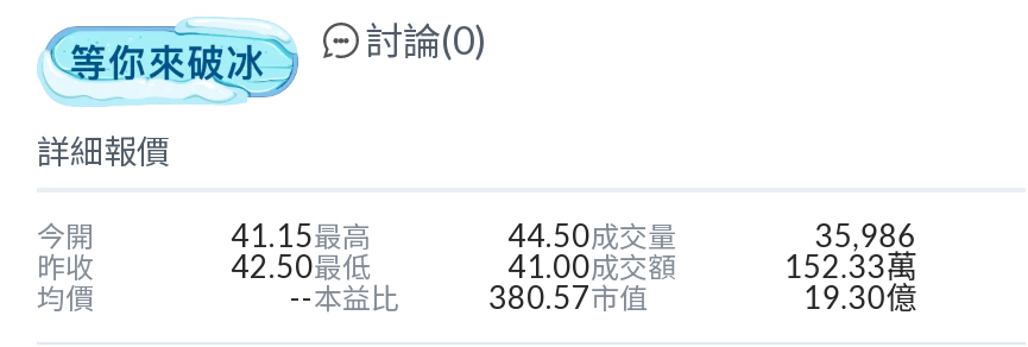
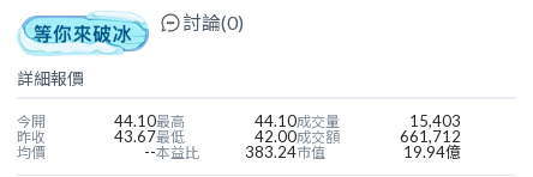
- 41.15最高
+ 44.10最高

- 44.50成交量
+ 44.10成交量

- 35,986
+ 15,403

- 42.50最低
- 41.00成交額
- 152.33萬
+ 43.67最低
+ 42.00成交額
+ 661,712

- 380.57市值
+ 383.24市值

- 19.30億
+ 19.94億
